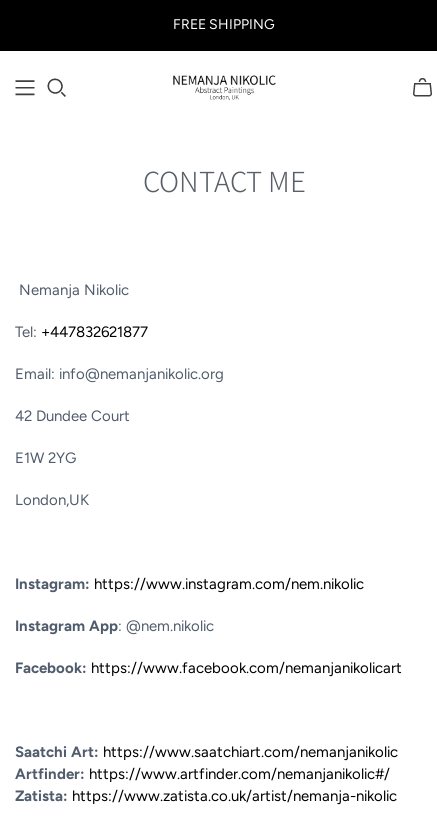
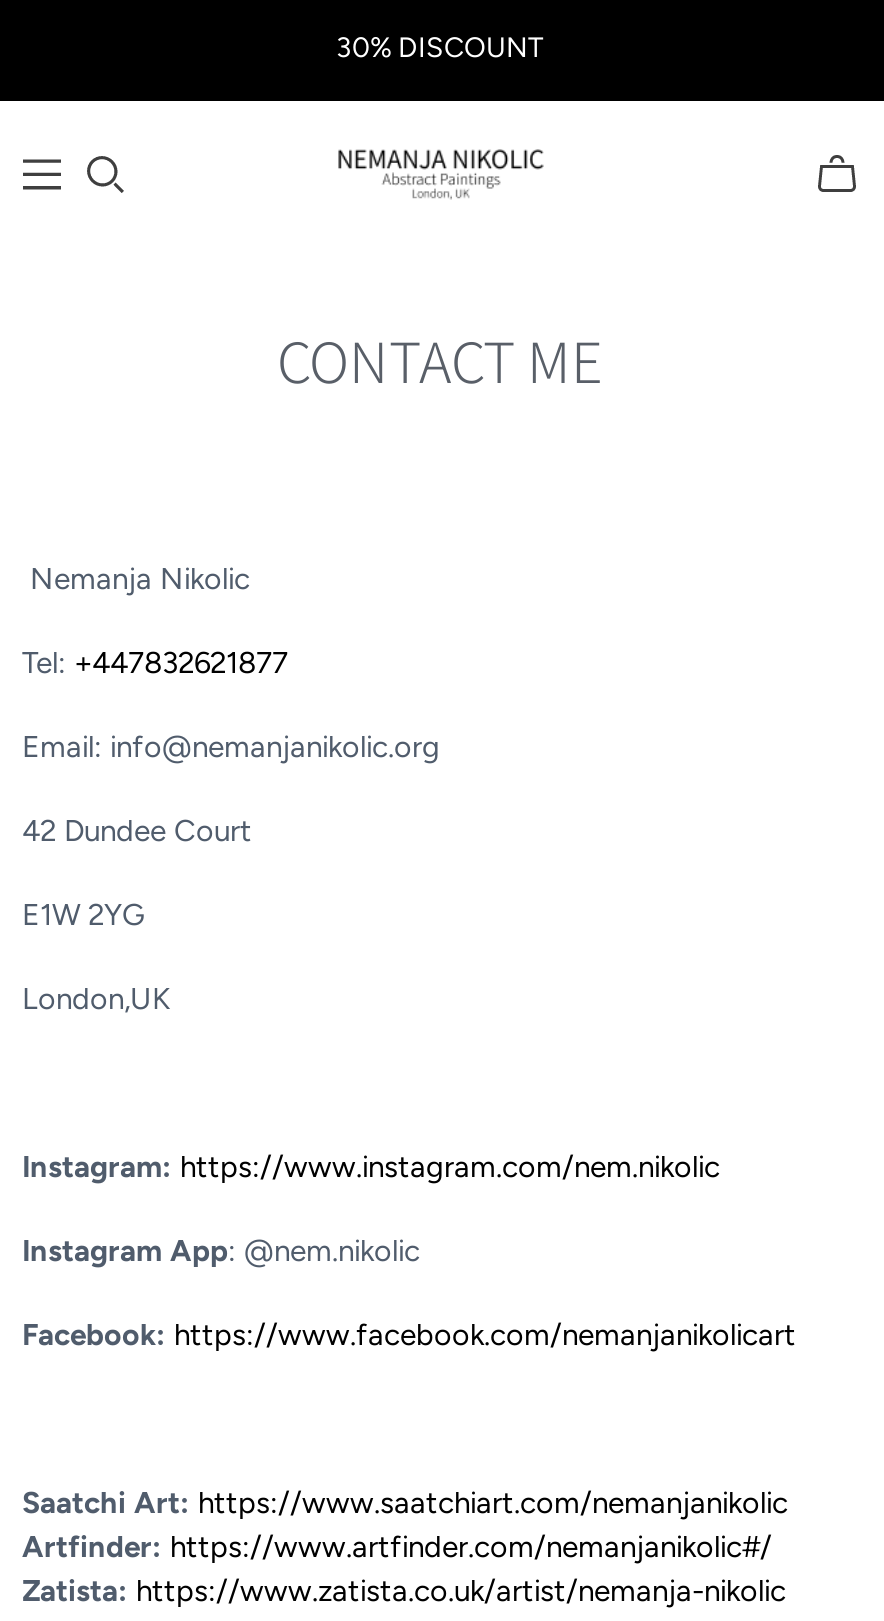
- FREE SHIPPING
+ 30% DISCOUNT
